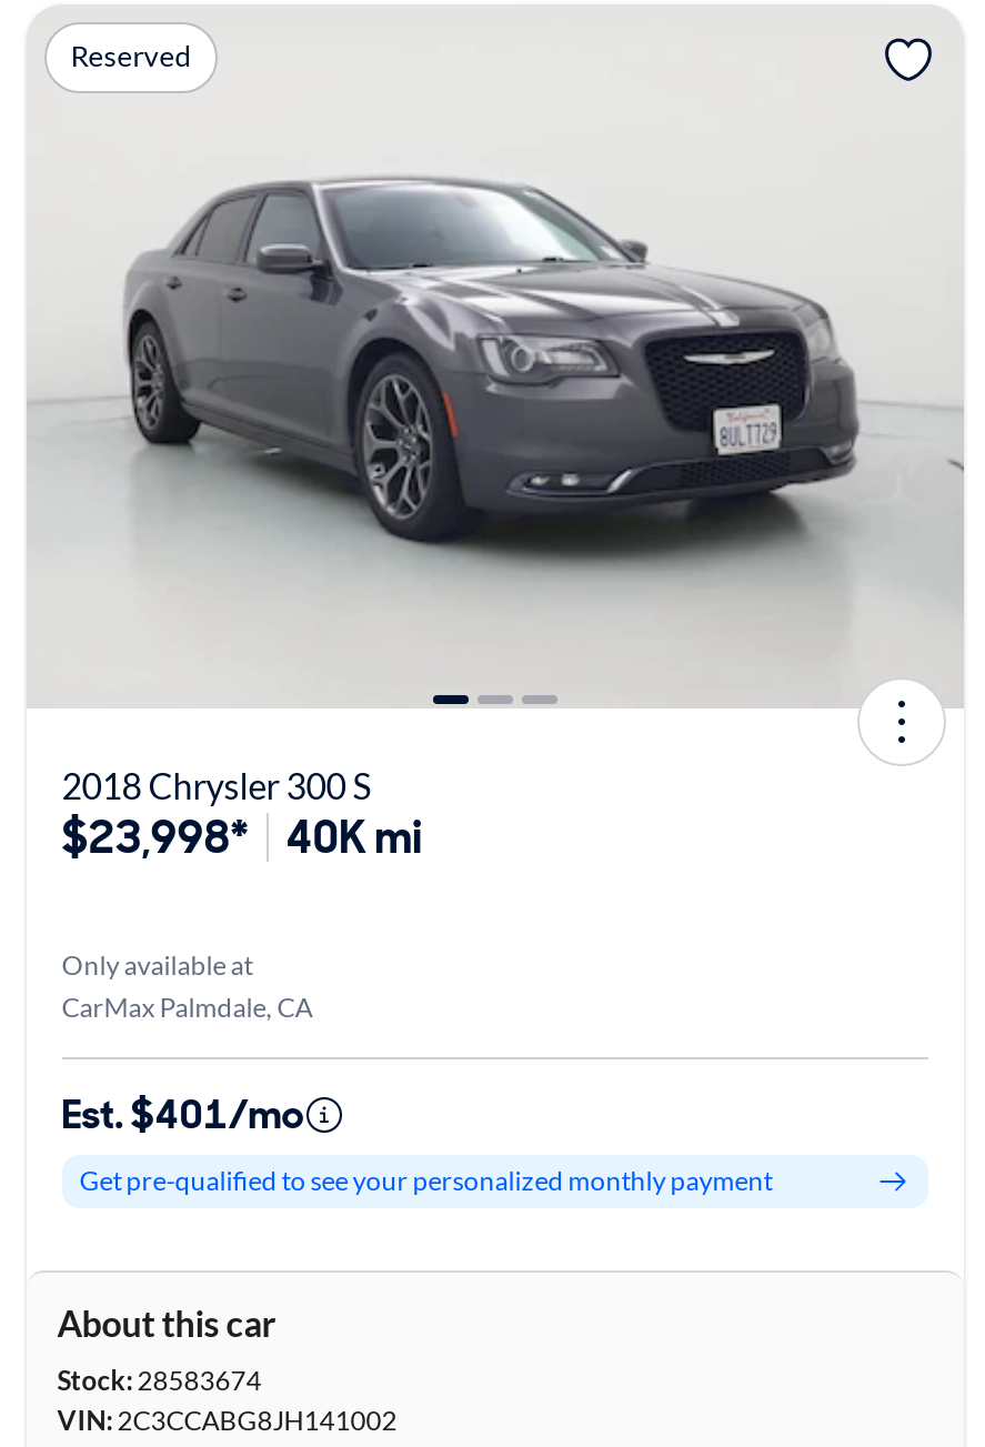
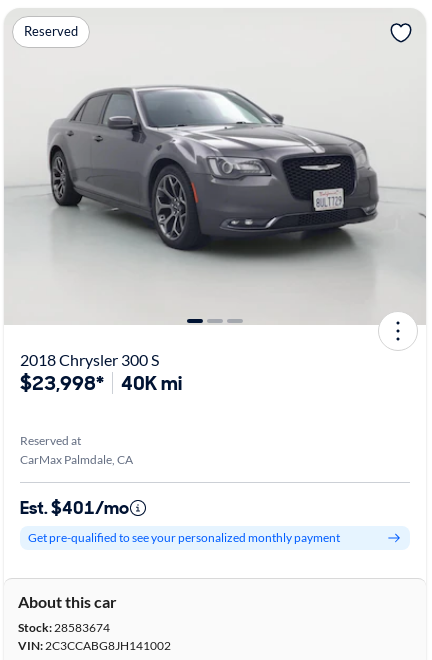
- Only available at
+ Reserved at
